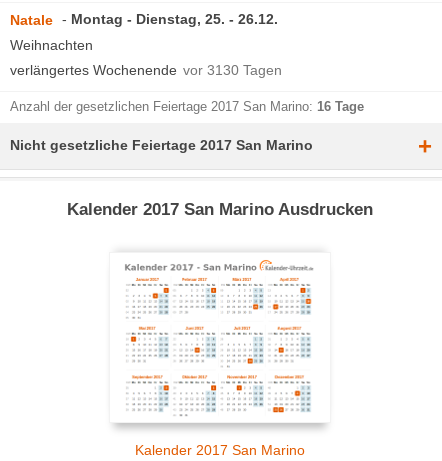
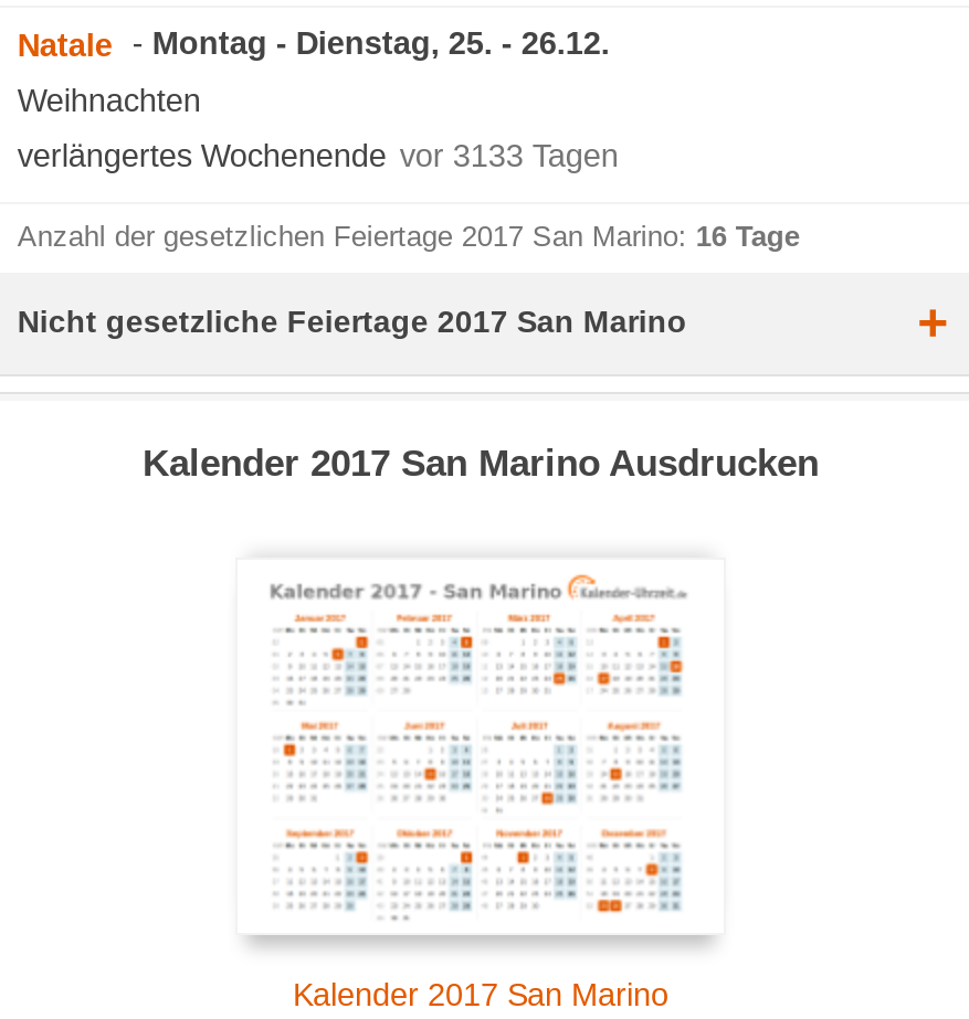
- verlängertes Wochenende vor 3130 Tagen
+ verlängertes Wochenende vor 3133 Tagen
